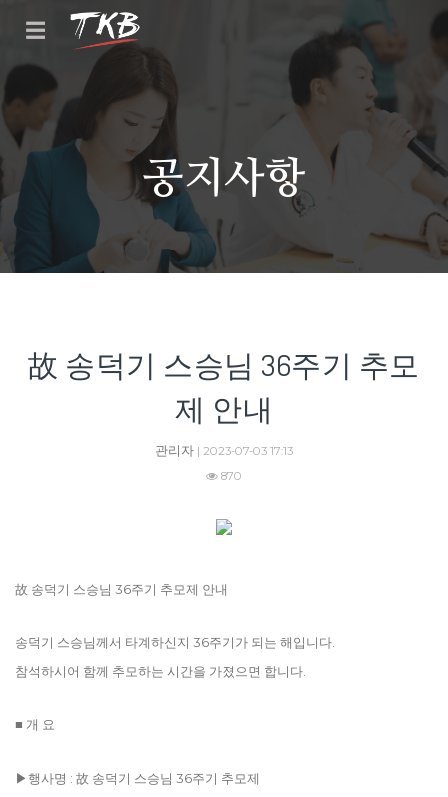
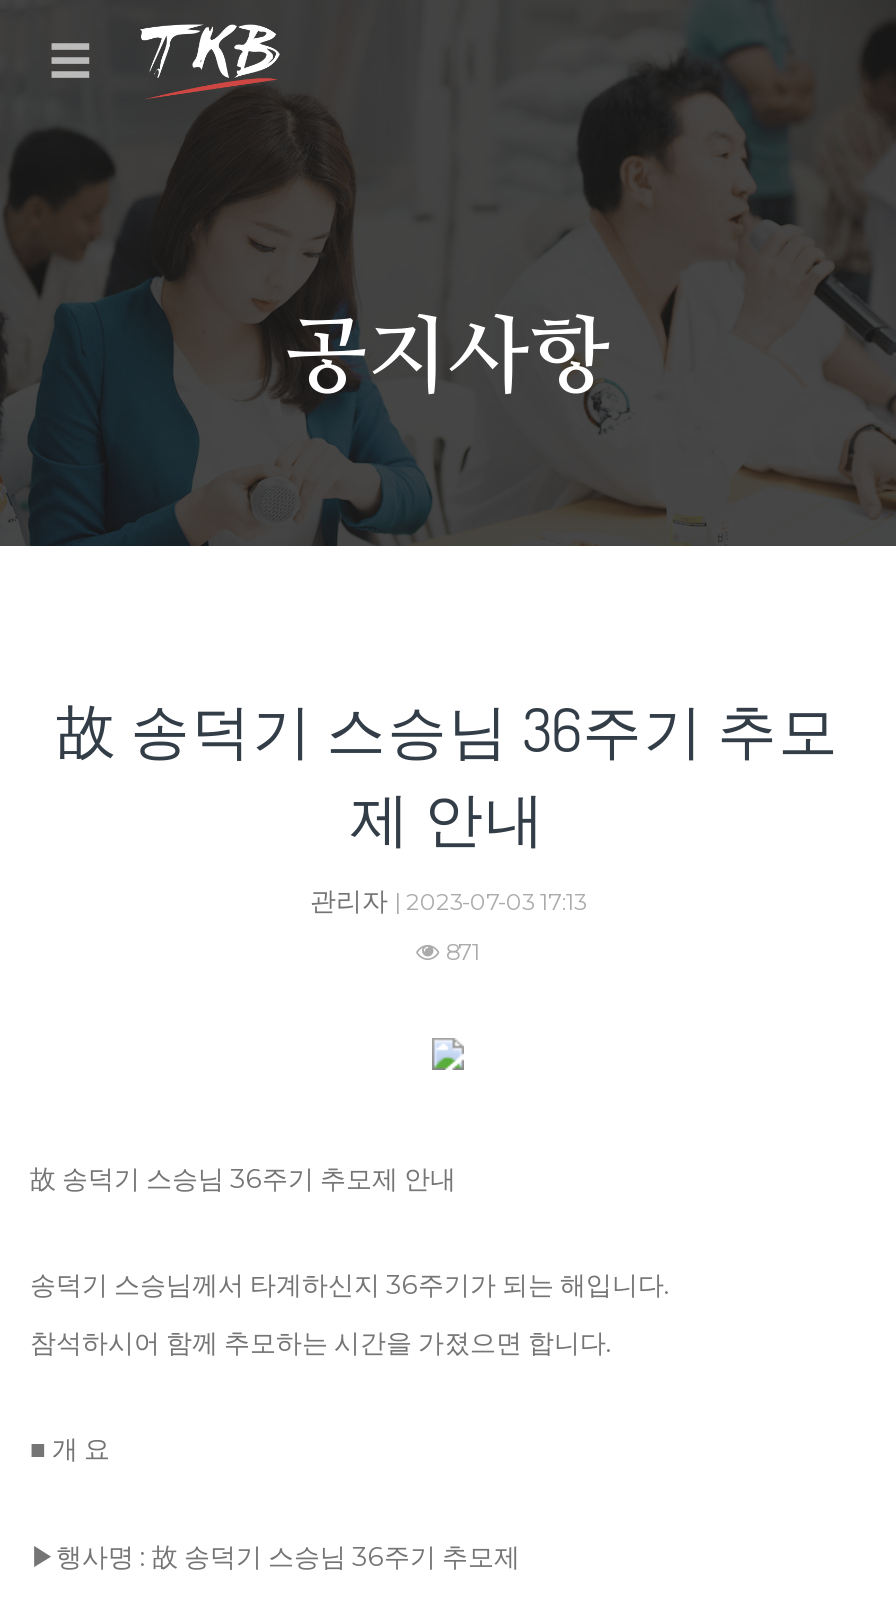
- 870
+ 871
